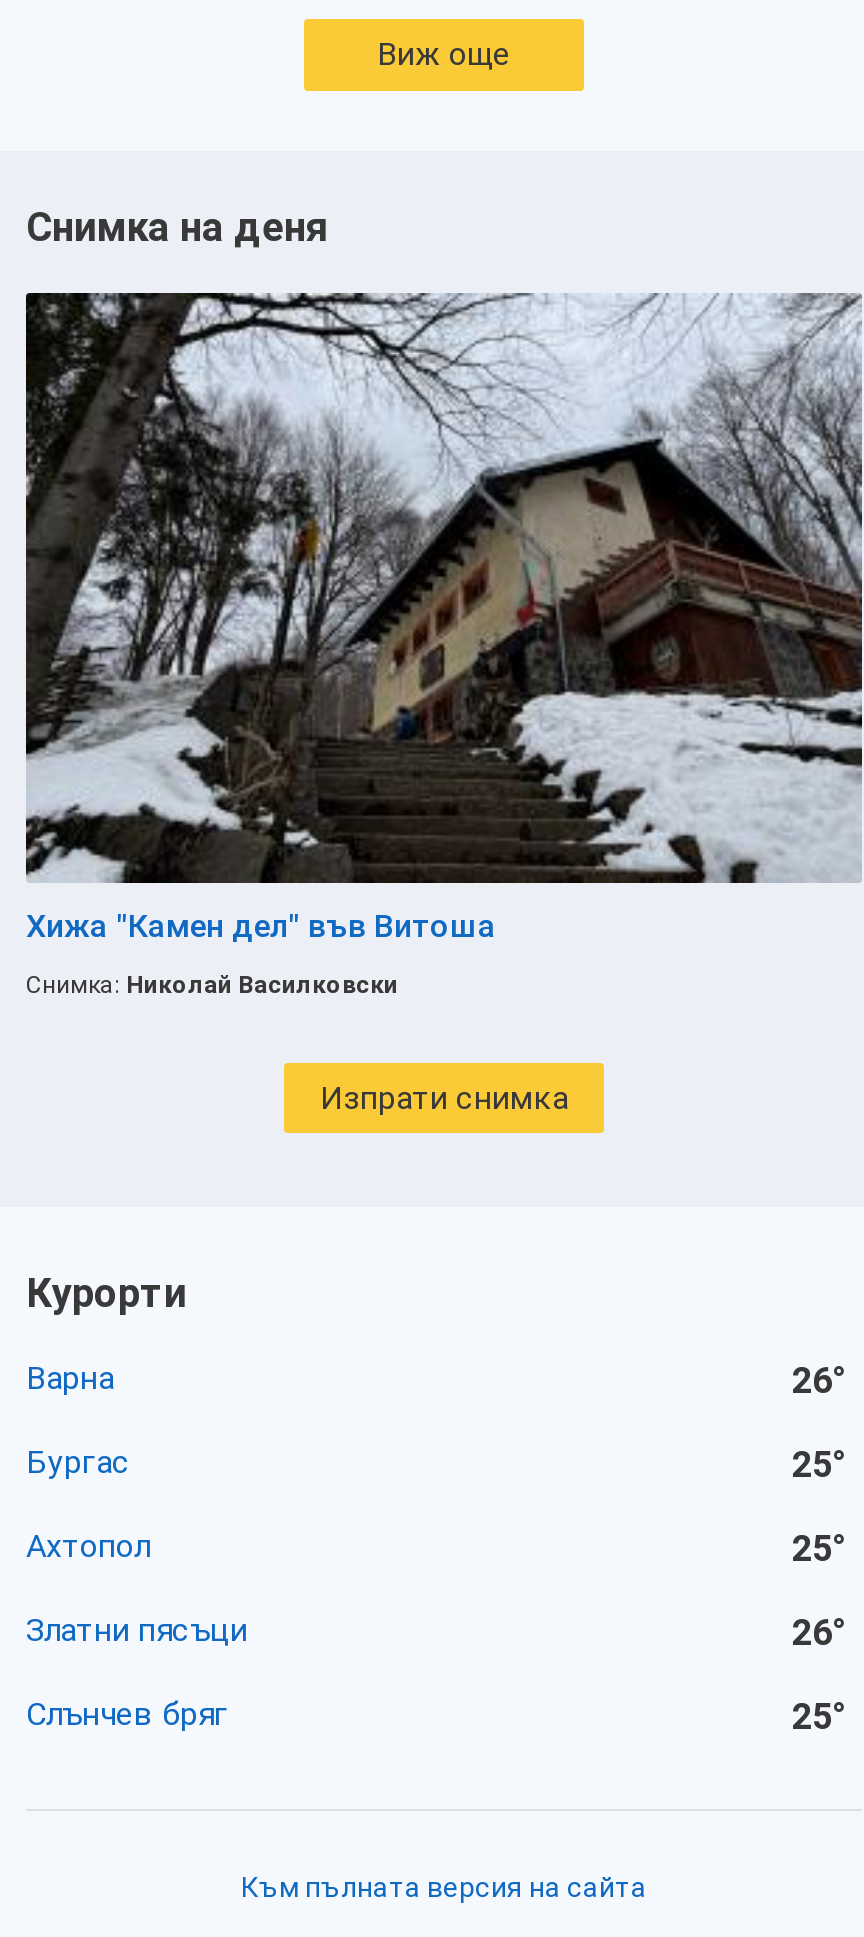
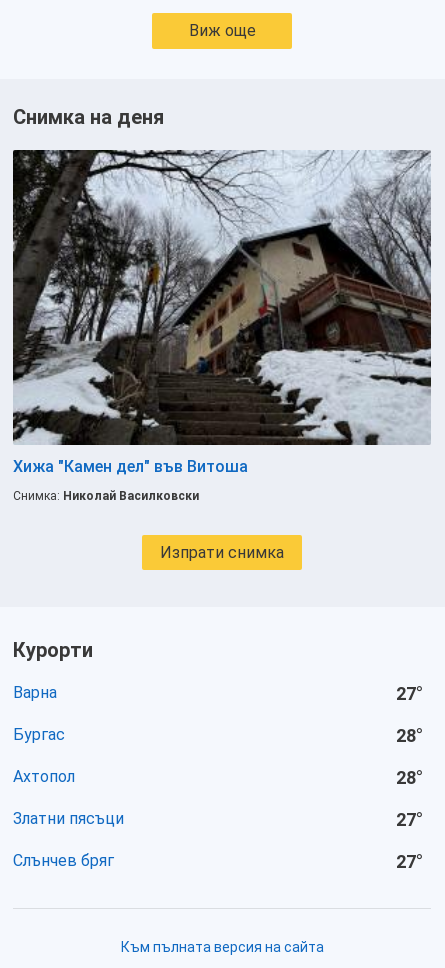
- 26°
+ 27°

- 25°
+ 28°

- 25°
+ 28°

- 26°
+ 27°

- 25°
+ 27°
